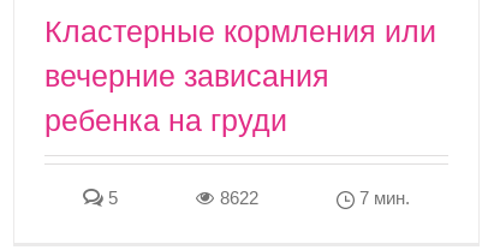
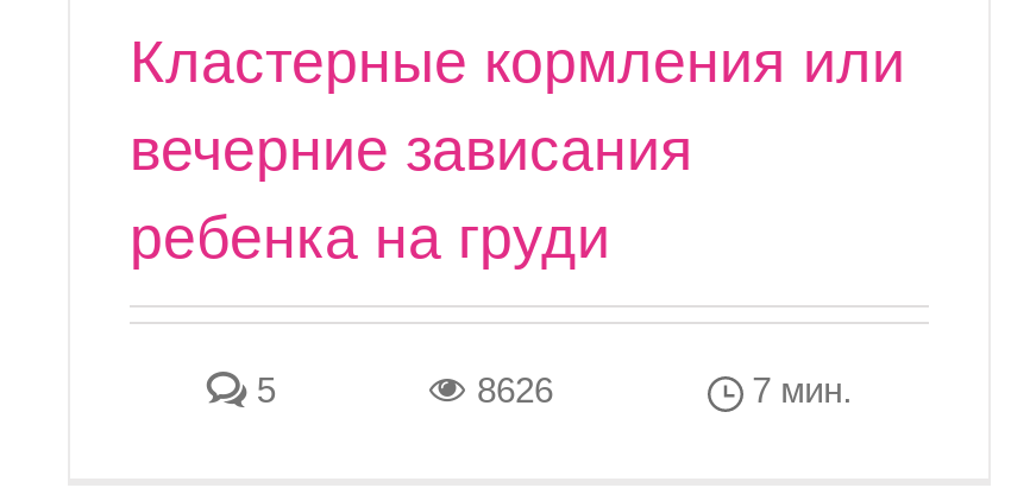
- 8622
+ 8626
